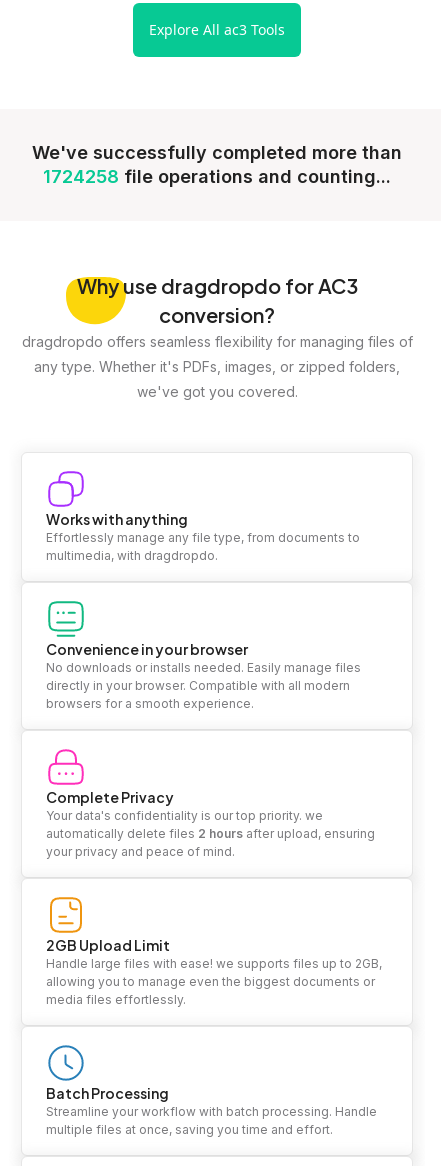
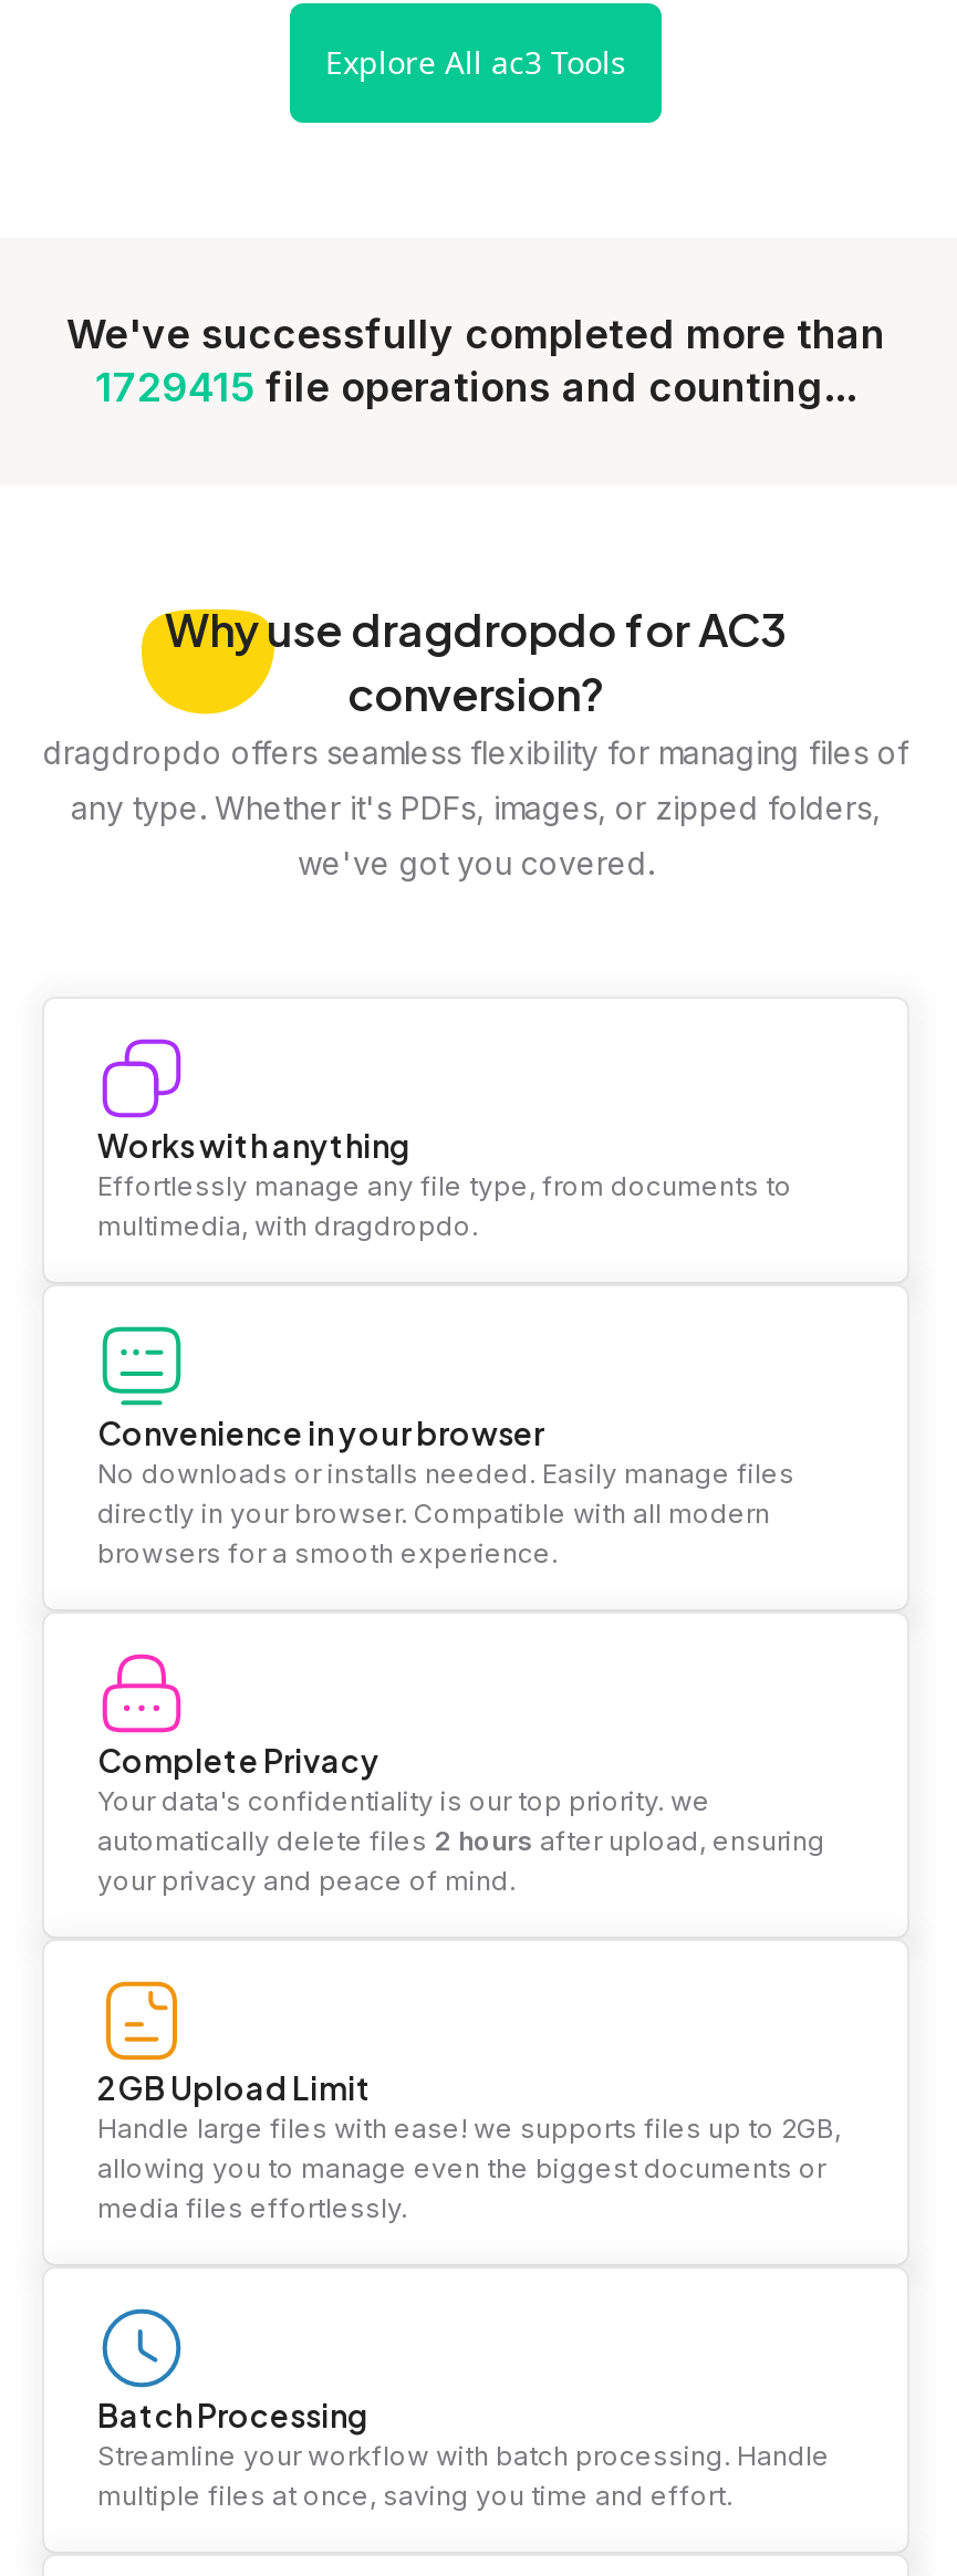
- 1724258 file operations and counting...
+ 1729415 file operations and counting...
